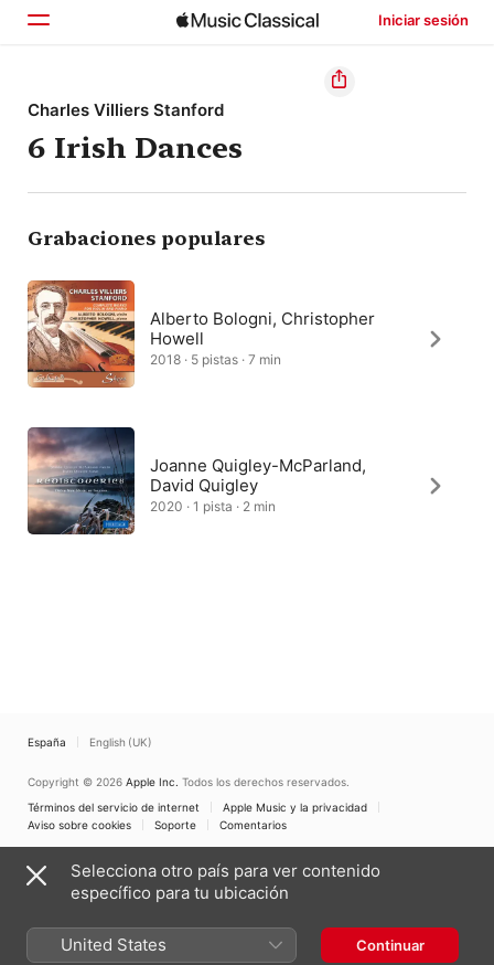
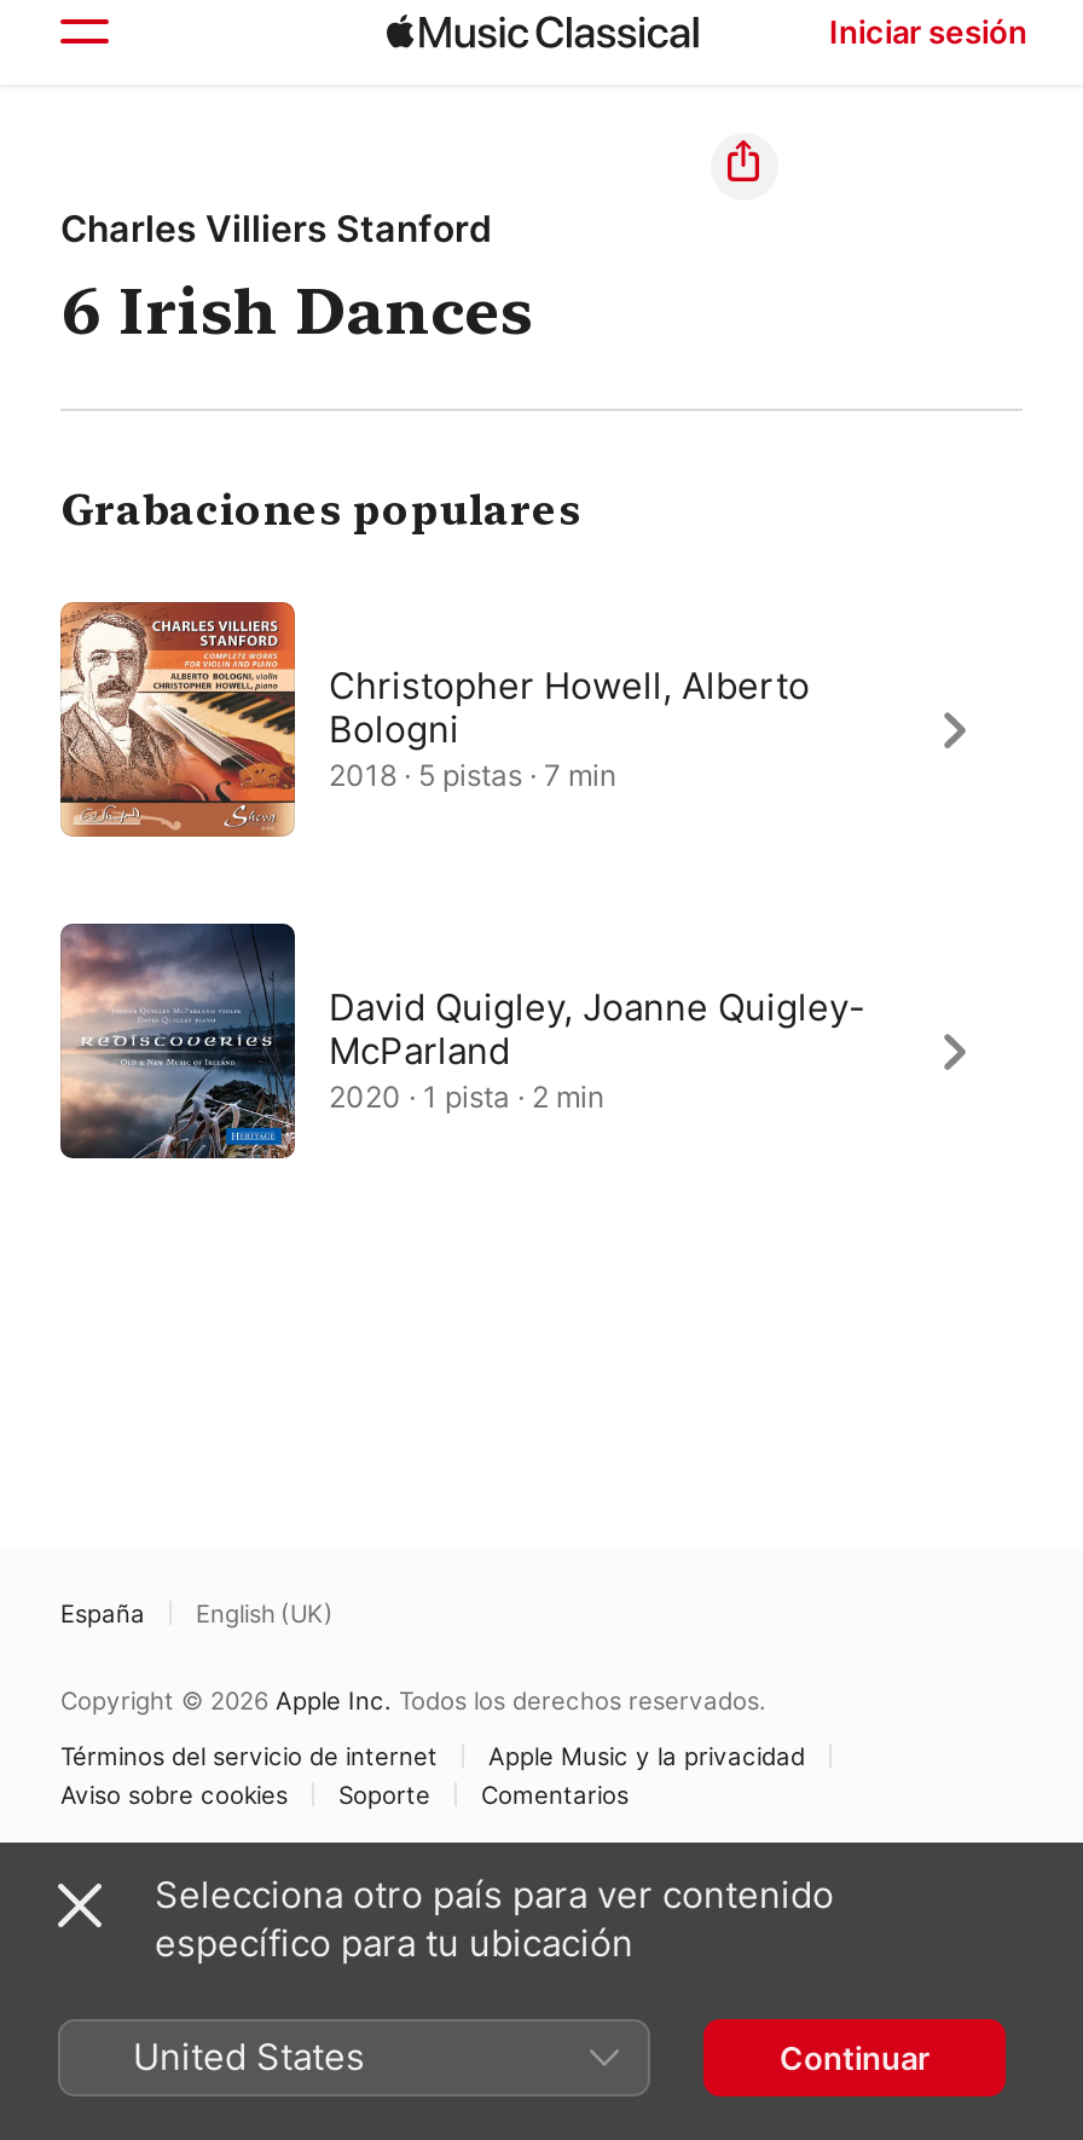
- Alberto Bologni, Christopher
- Howell
+ Christopher Howell, Alberto
+ Bologni

- Joanne Quigley-McParland,
- David Quigley
+ David Quigley, Joanne Quigley-
+ McParland
